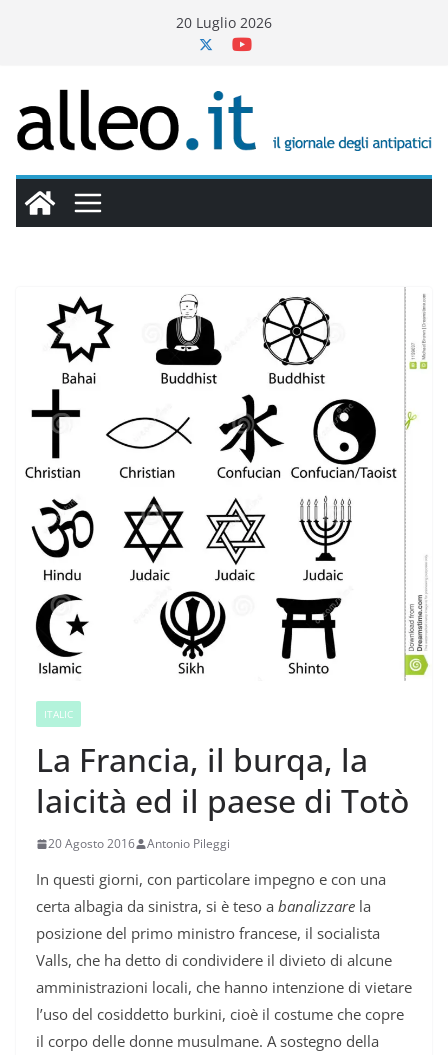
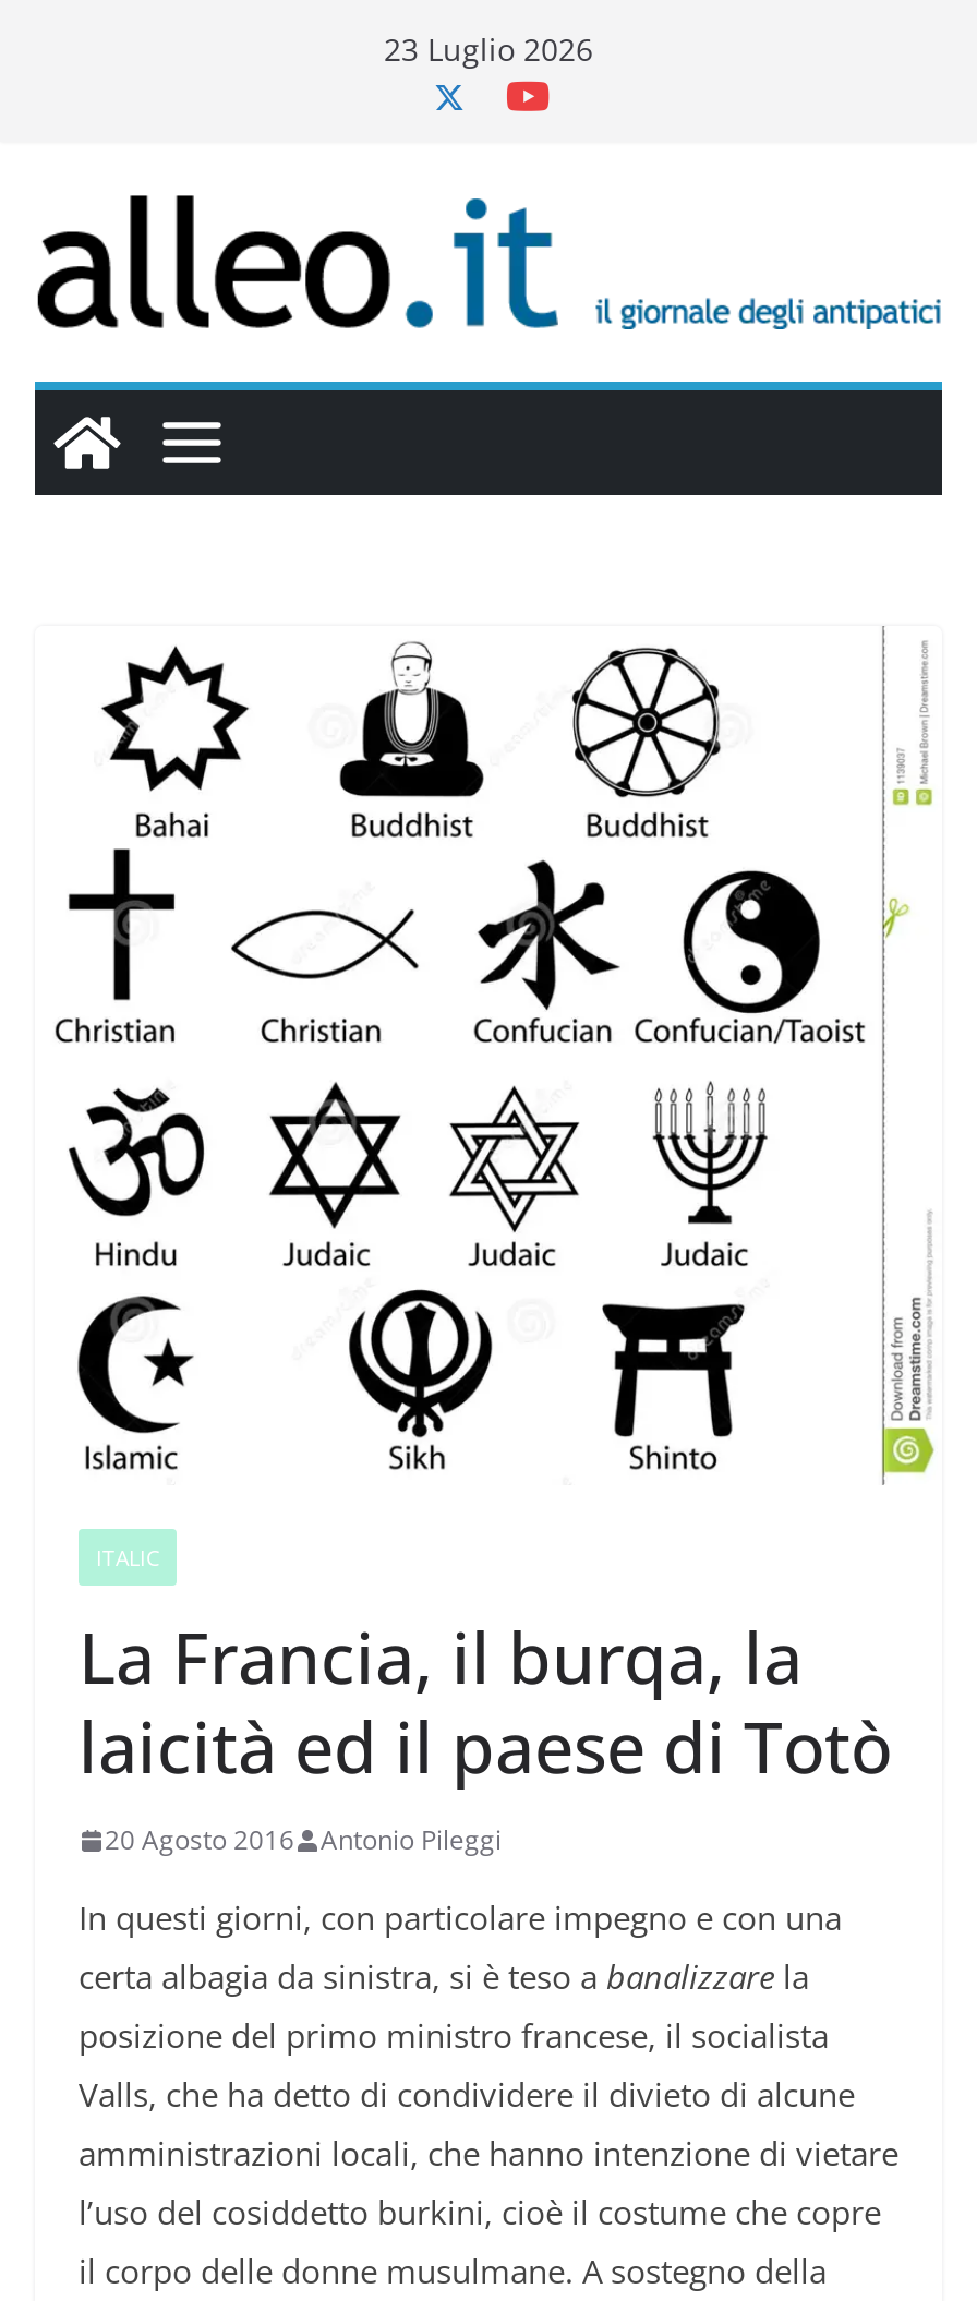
- 20 Luglio 2026
+ 23 Luglio 2026
